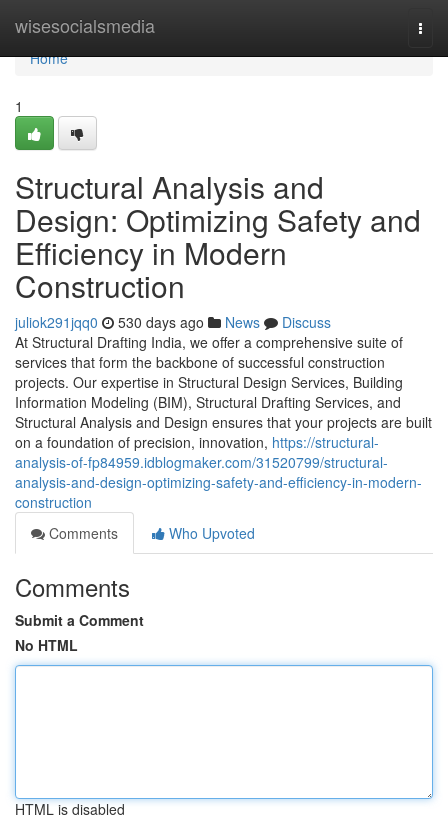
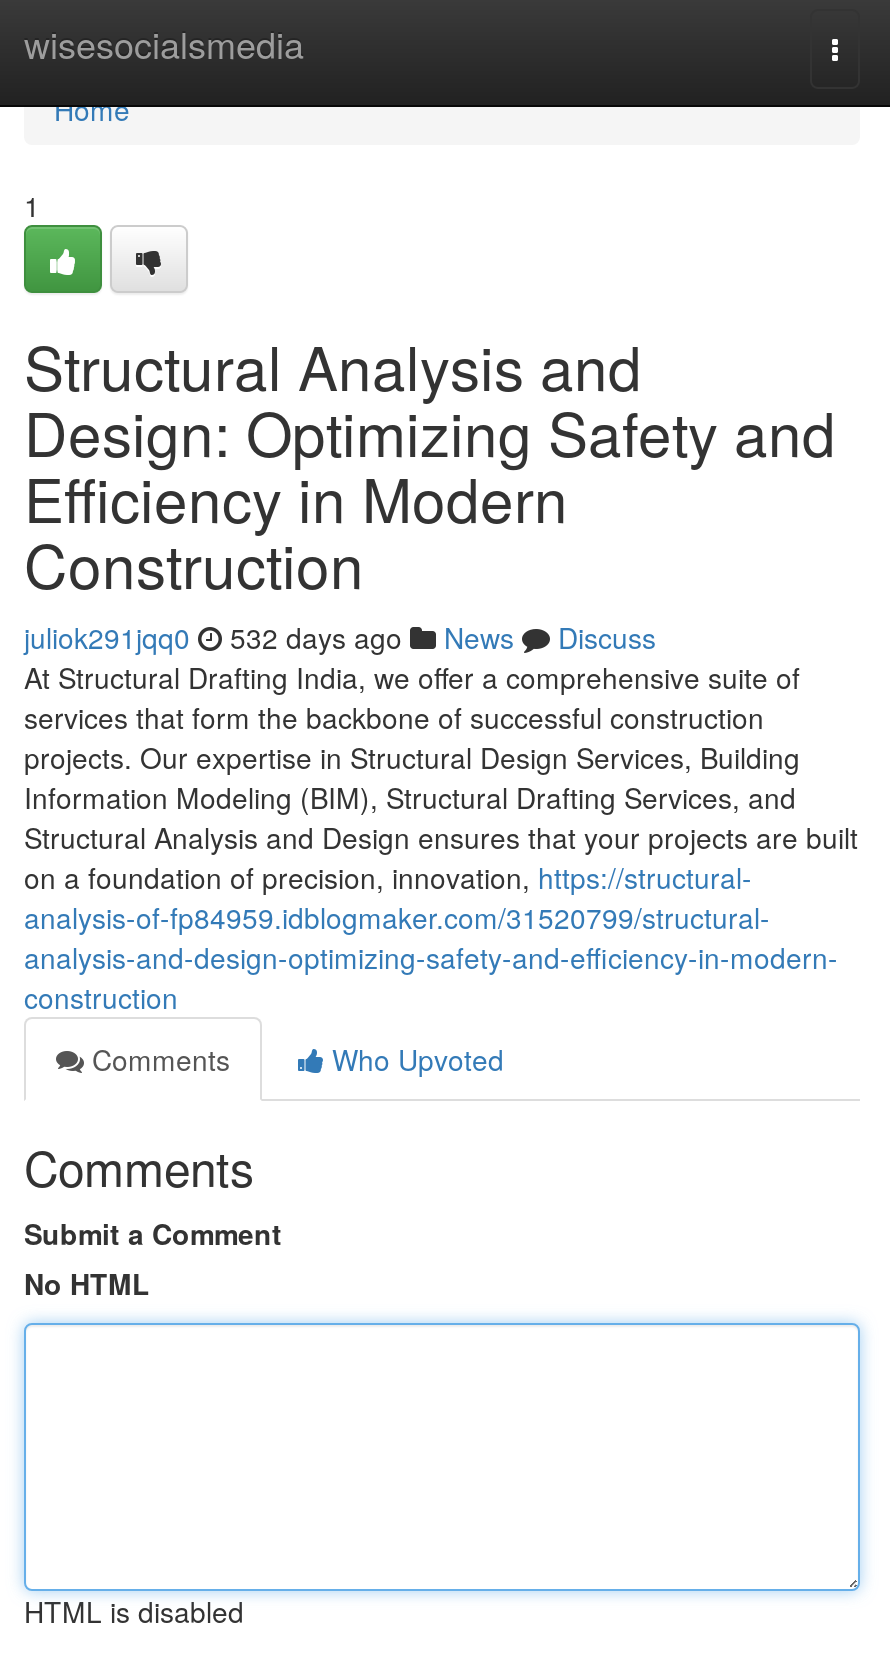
- juliok291jqq0 530 days ago News Discuss
+ juliok291jqq0 532 days ago News Discuss
